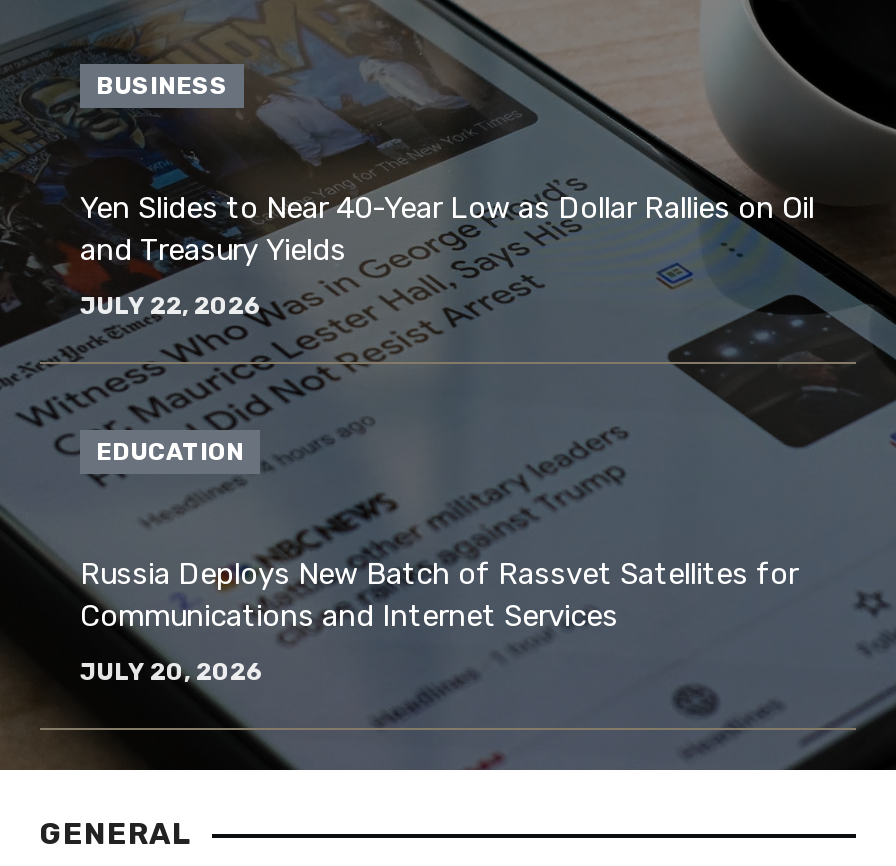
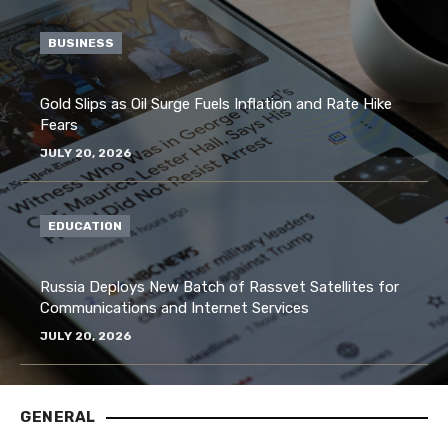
- Yen Slides to Near 40-Year Low as Dollar Rallies on Oil
- and Treasury Yields
+ Gold Slips as Oil Surge Fuels Inflation and Rate Hike
+ Fears

- JULY 22, 2026
+ JULY 20, 2026
